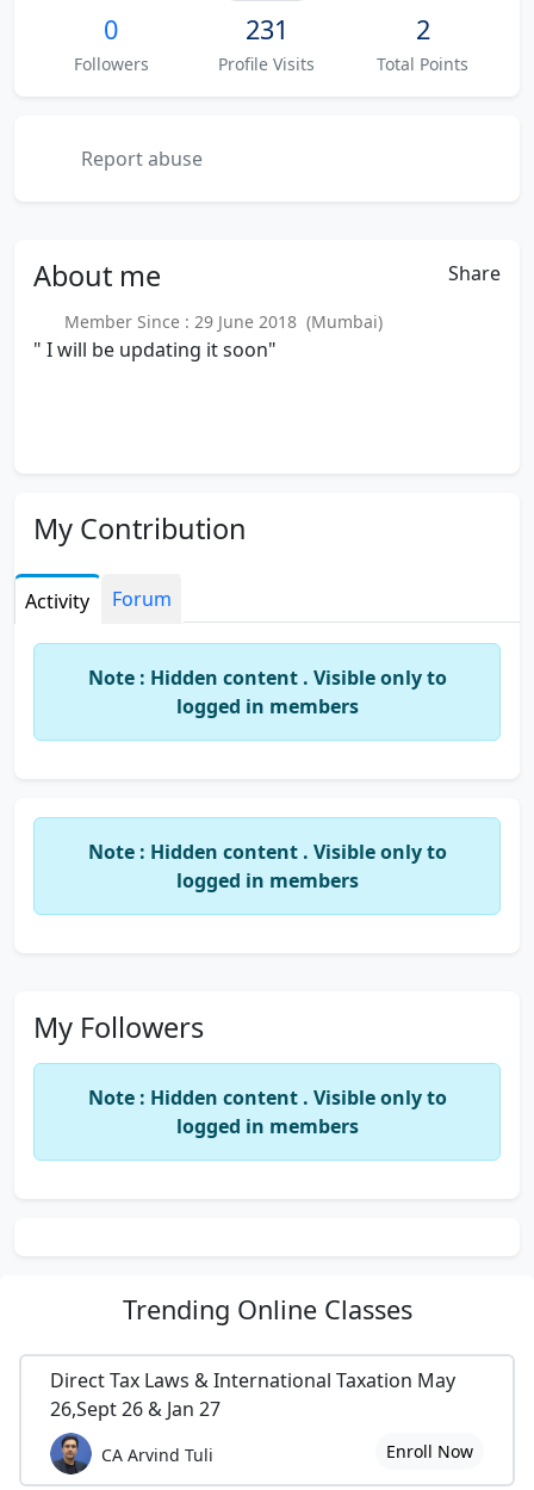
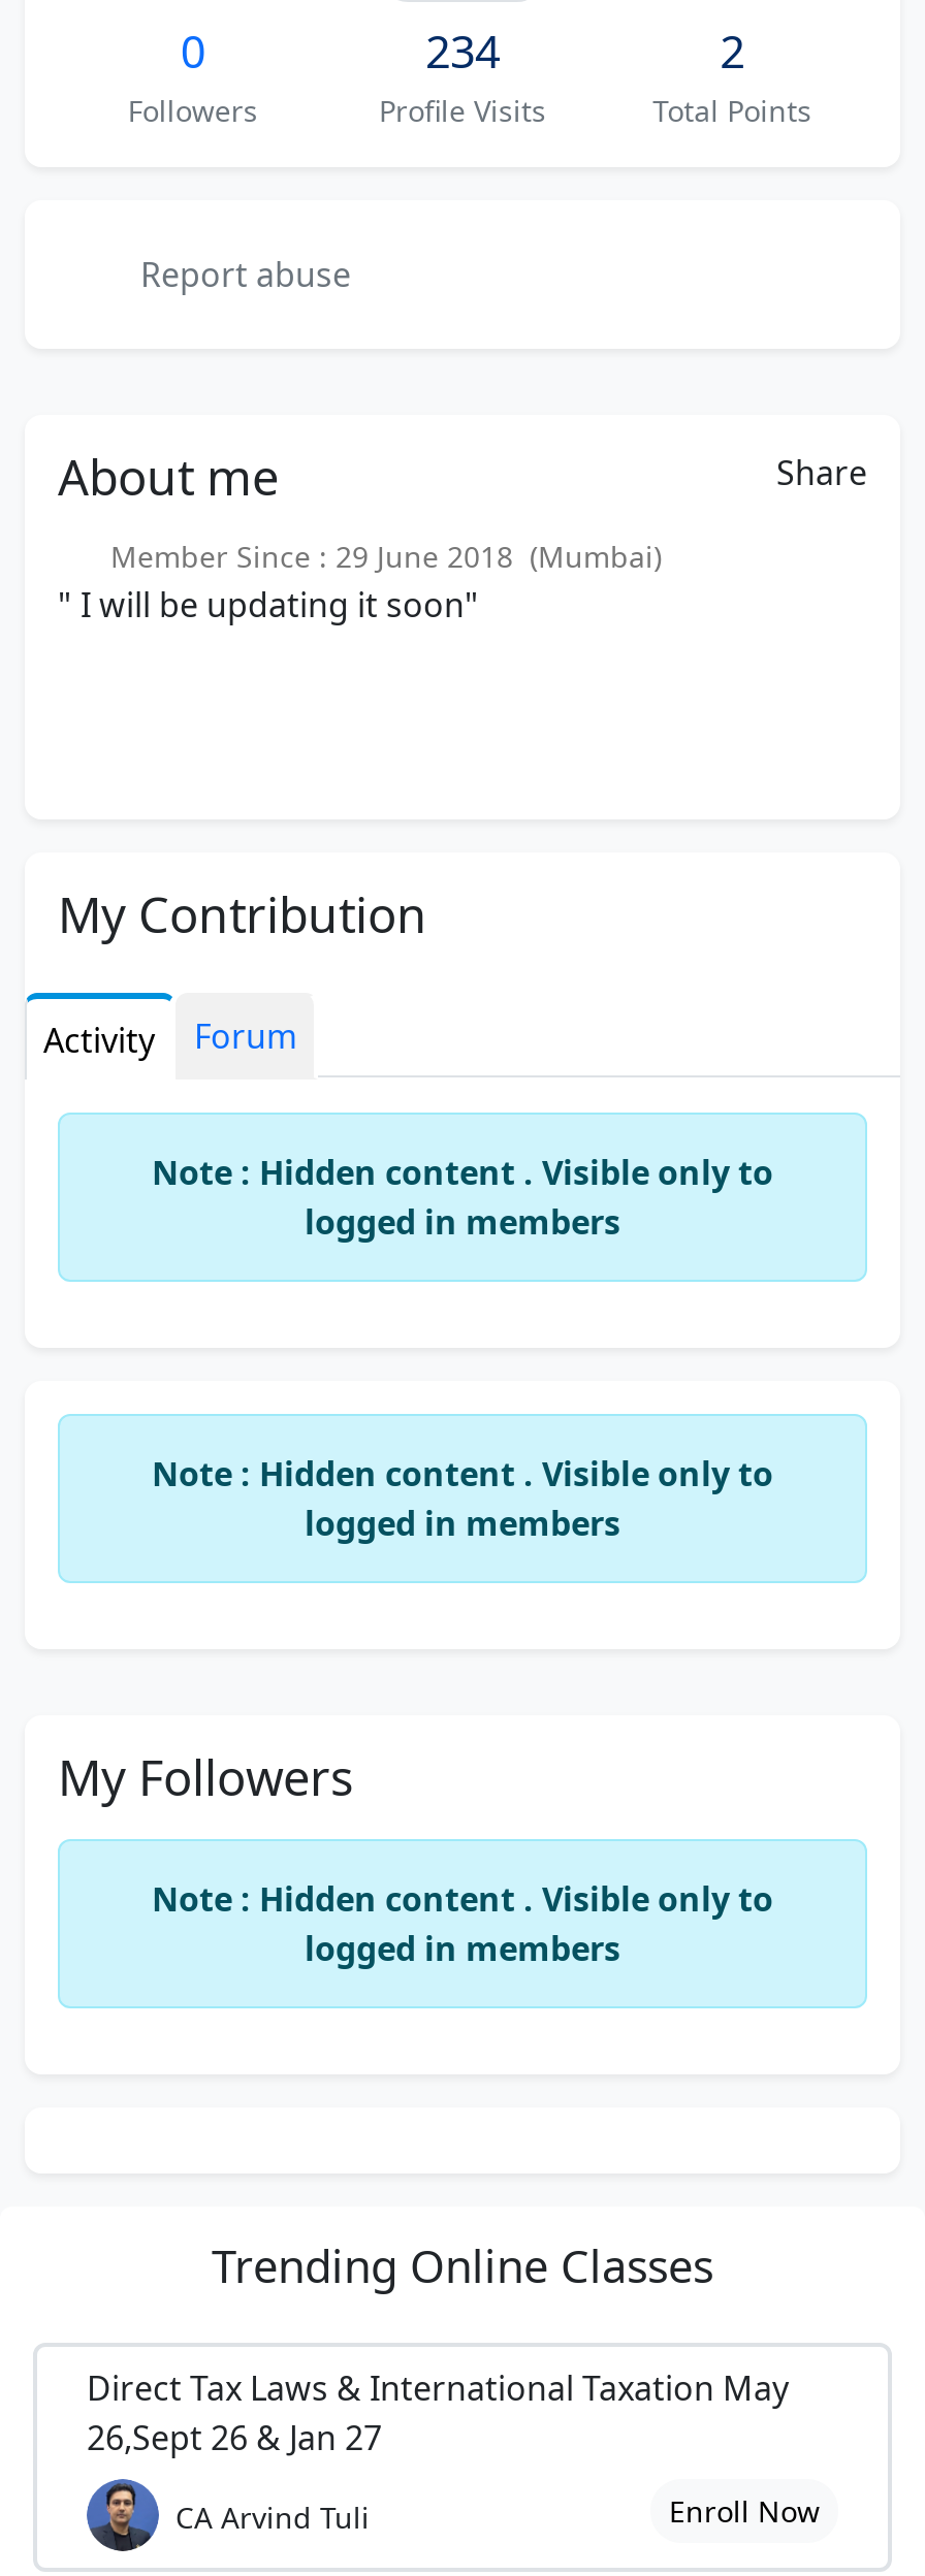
- 231
+ 234
